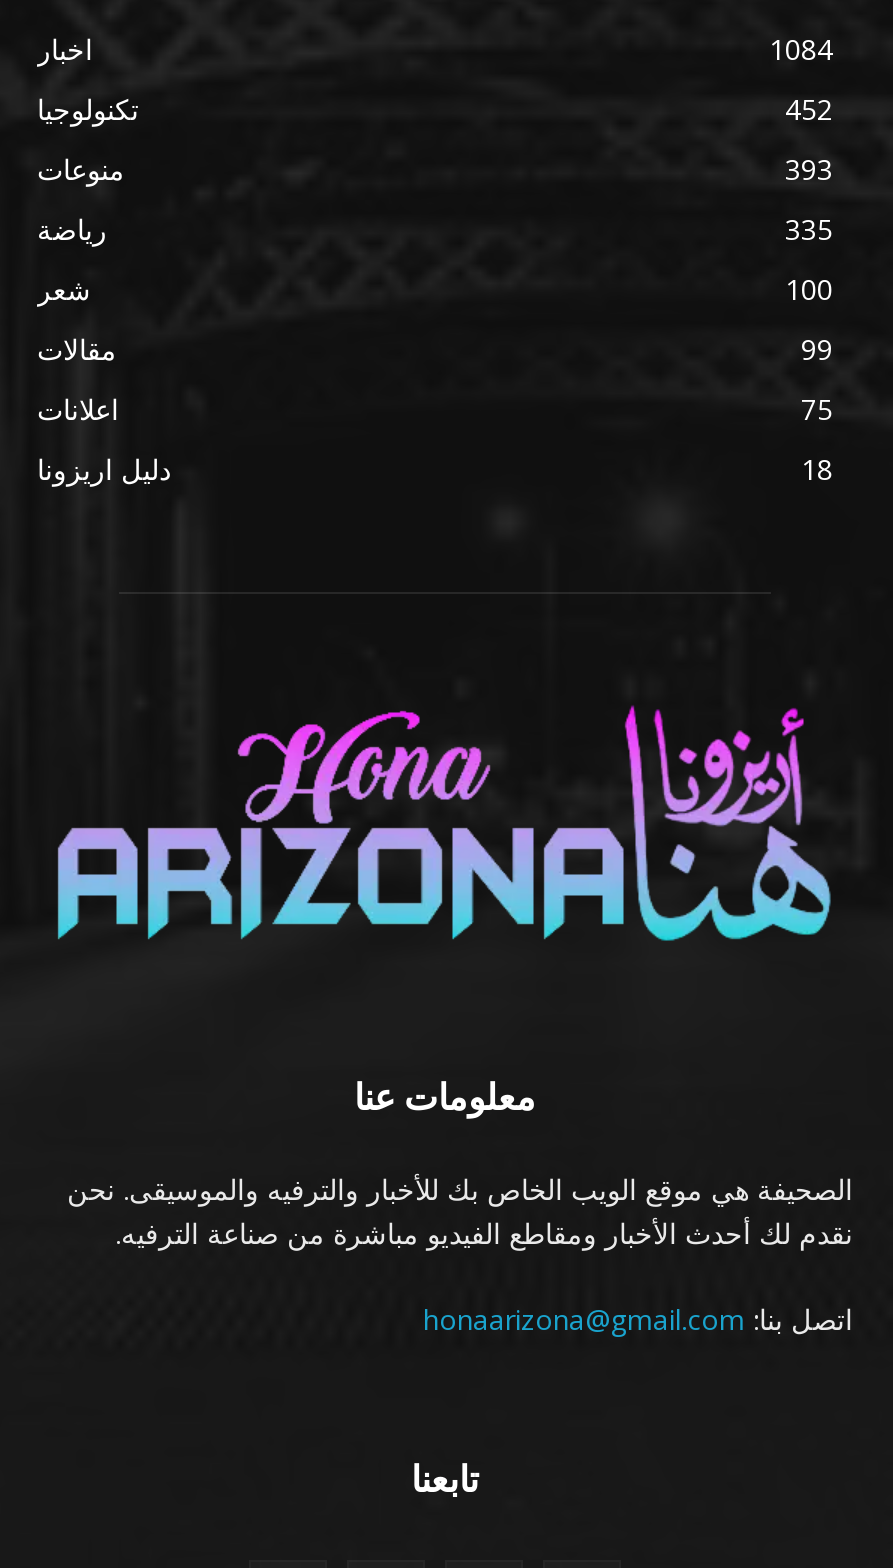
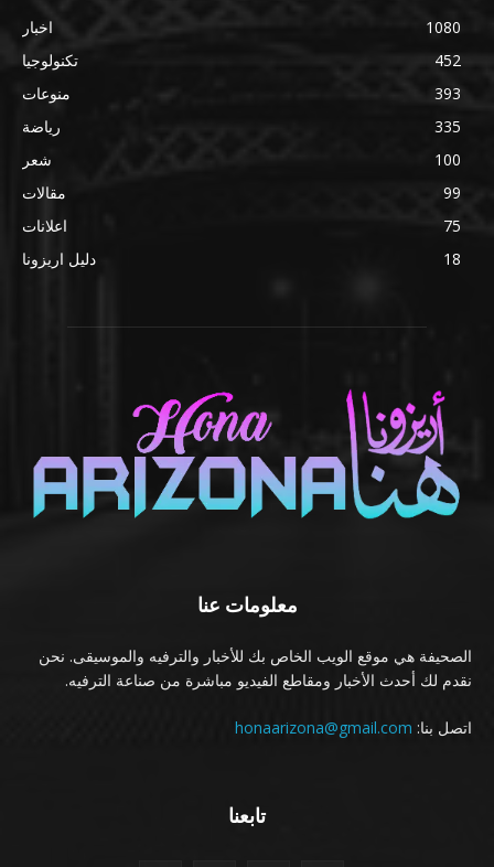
- 1084
+ 1080
